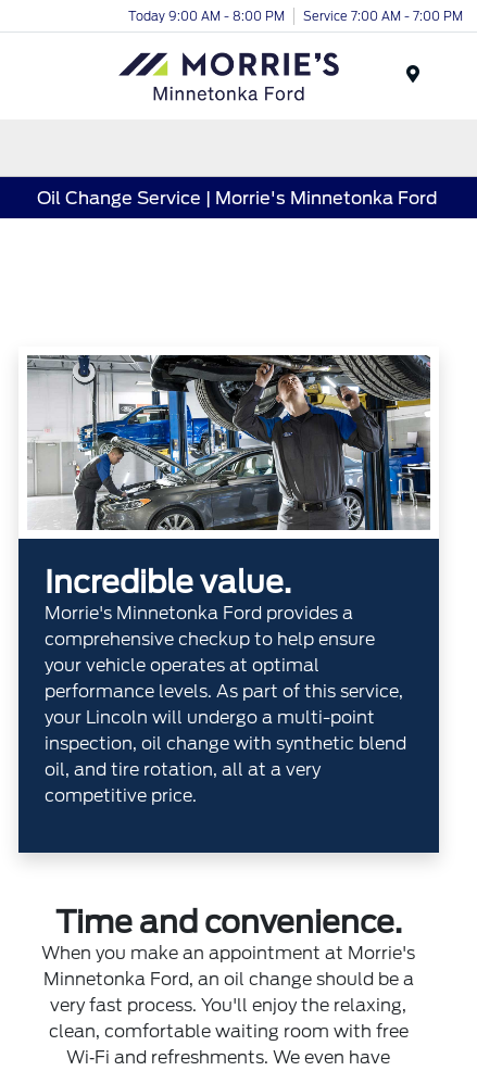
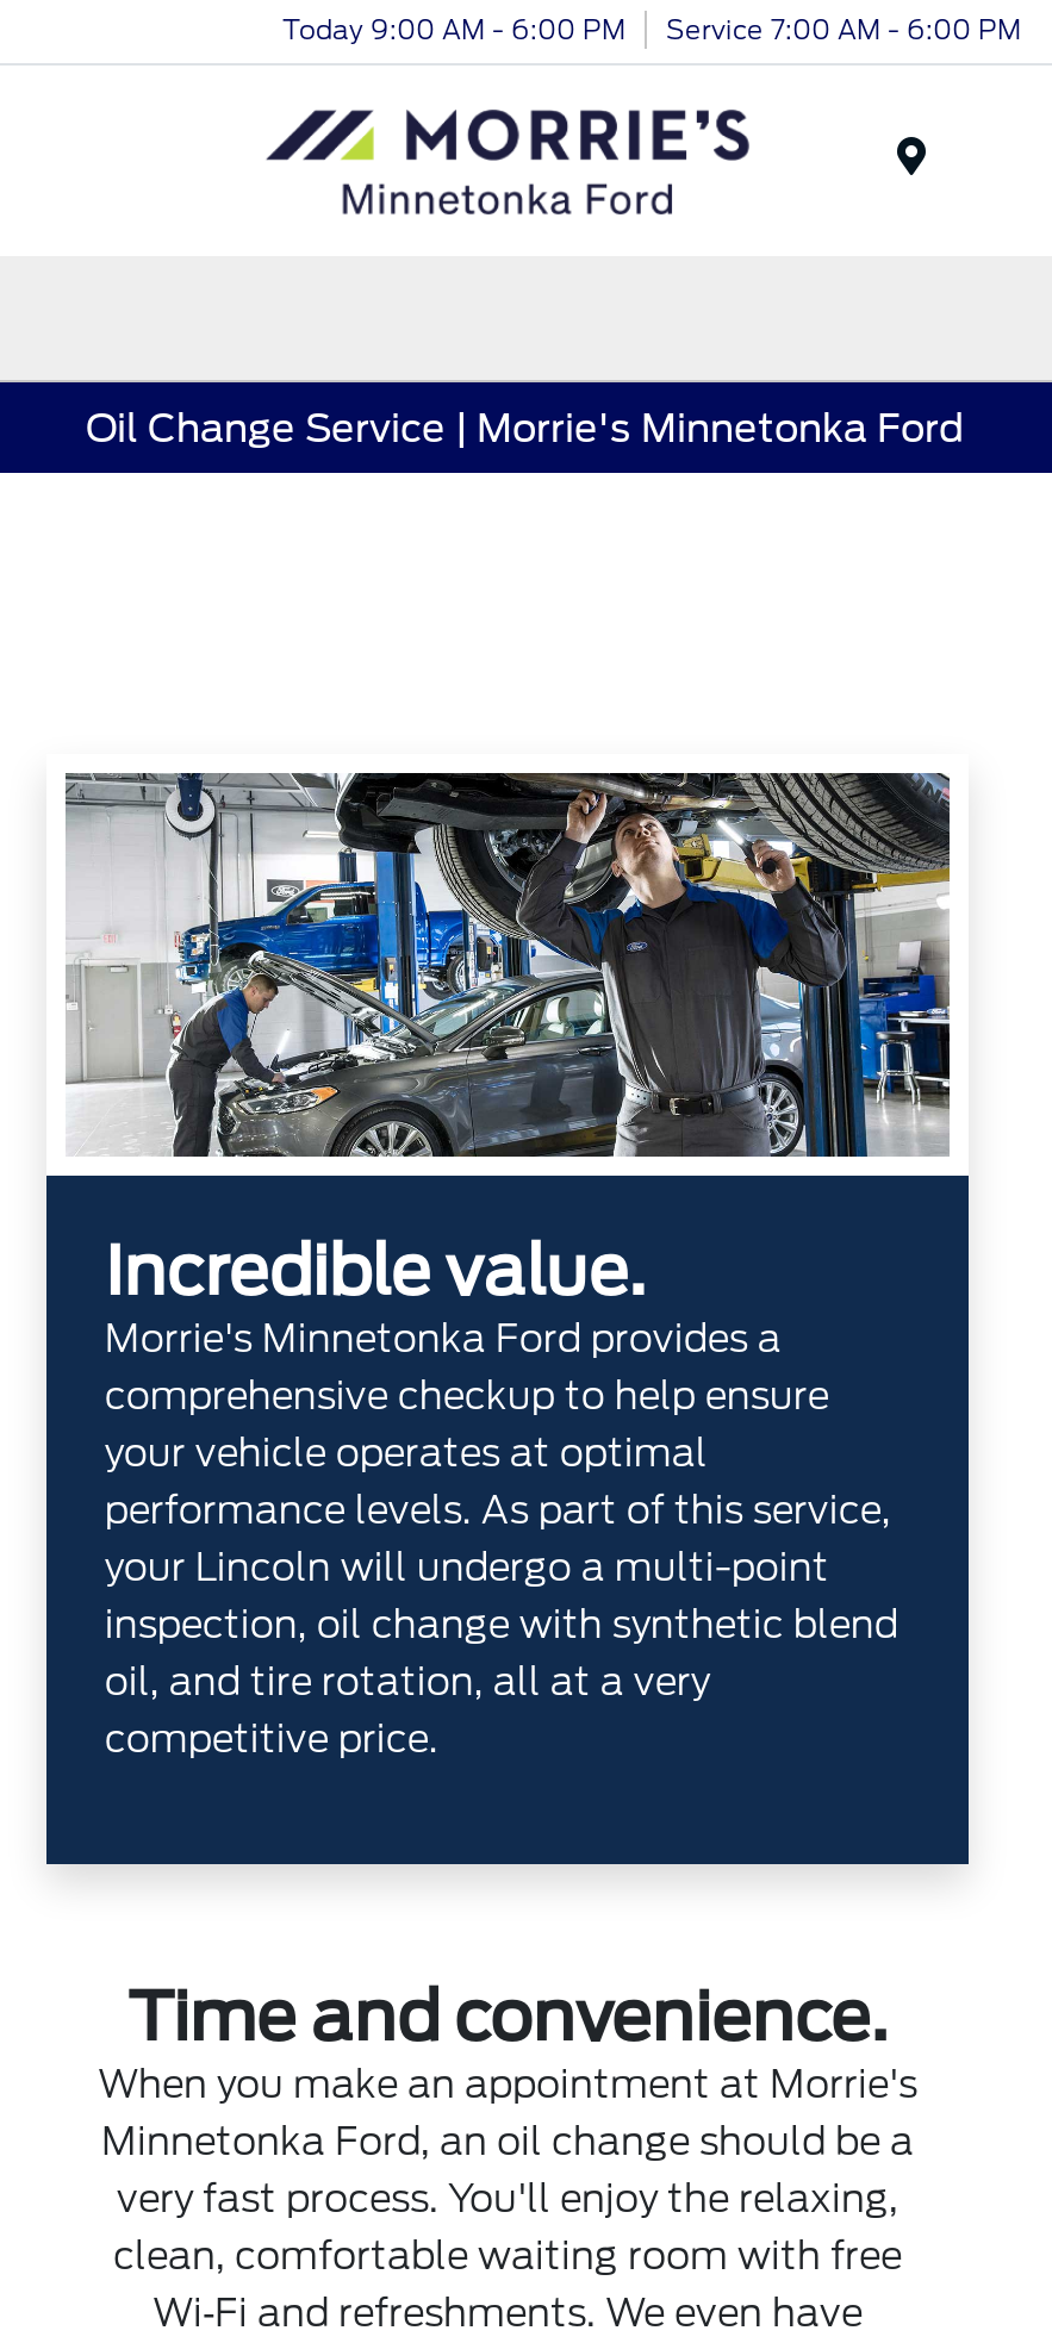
- Today 9:00 AM - 8:00 PM
+ Today 9:00 AM - 6:00 PM

- Service 7:00 AM - 7:00 PM
+ Service 7:00 AM - 6:00 PM
